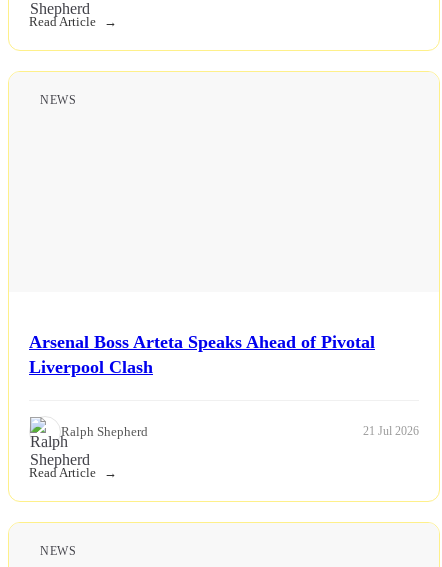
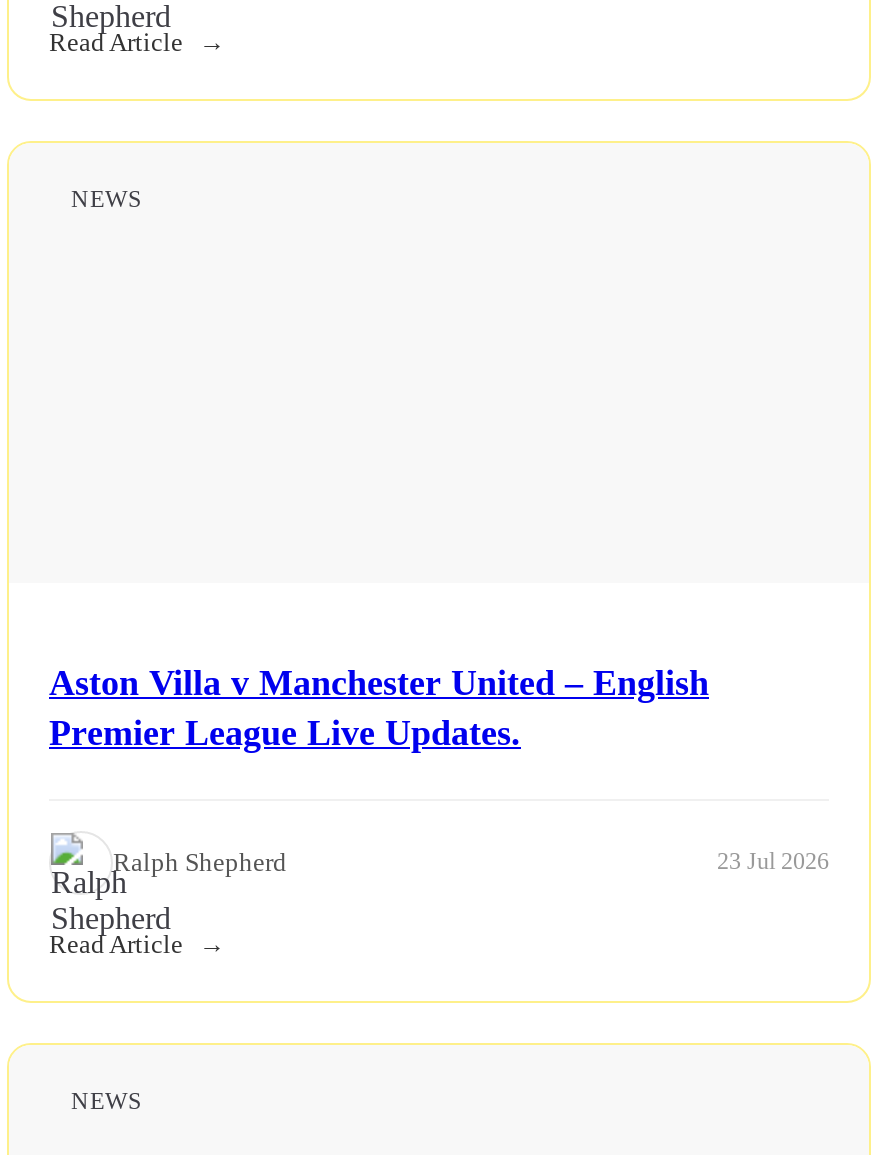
- Arsenal Boss Arteta Speaks Ahead of Pivotal
- Liverpool Clash
+ Aston Villa v Manchester United – English
+ Premier League Live Updates.

- 21 Jul 2026
+ 23 Jul 2026
